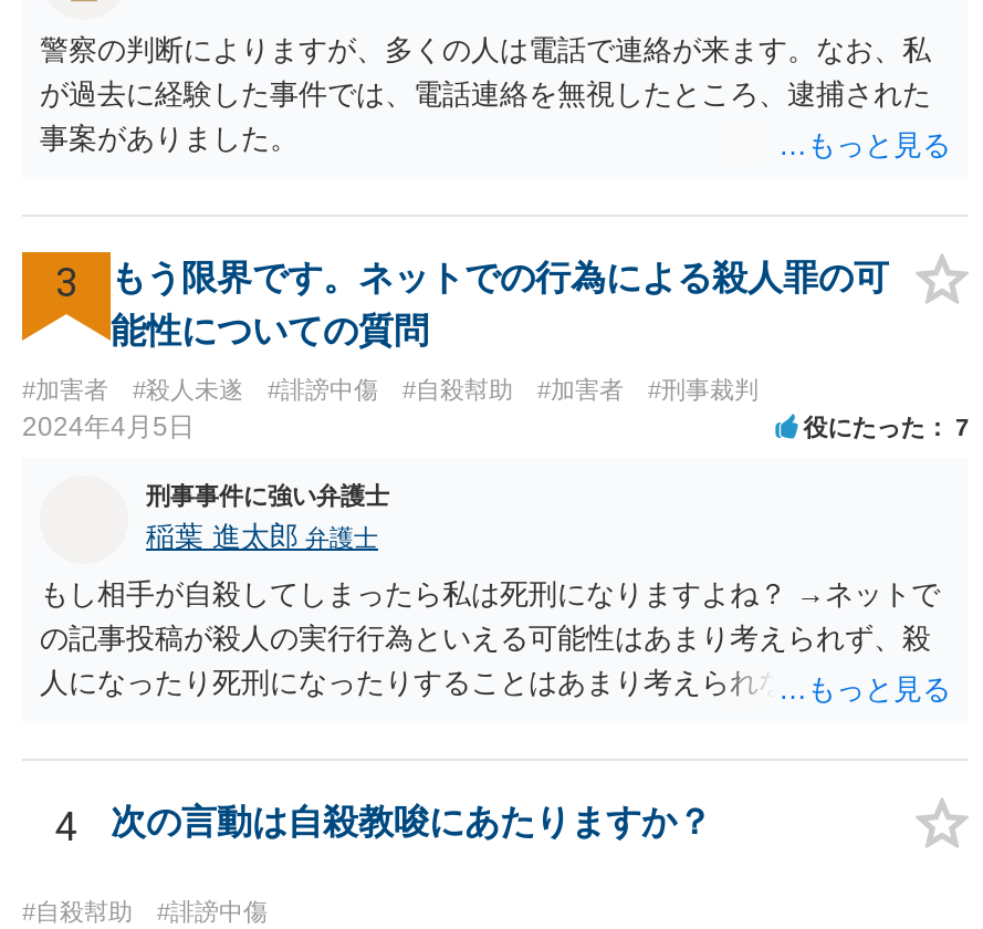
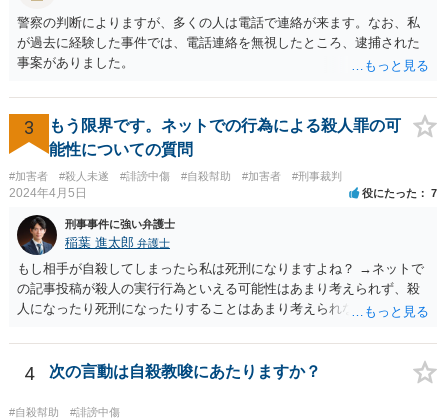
+ [image]
